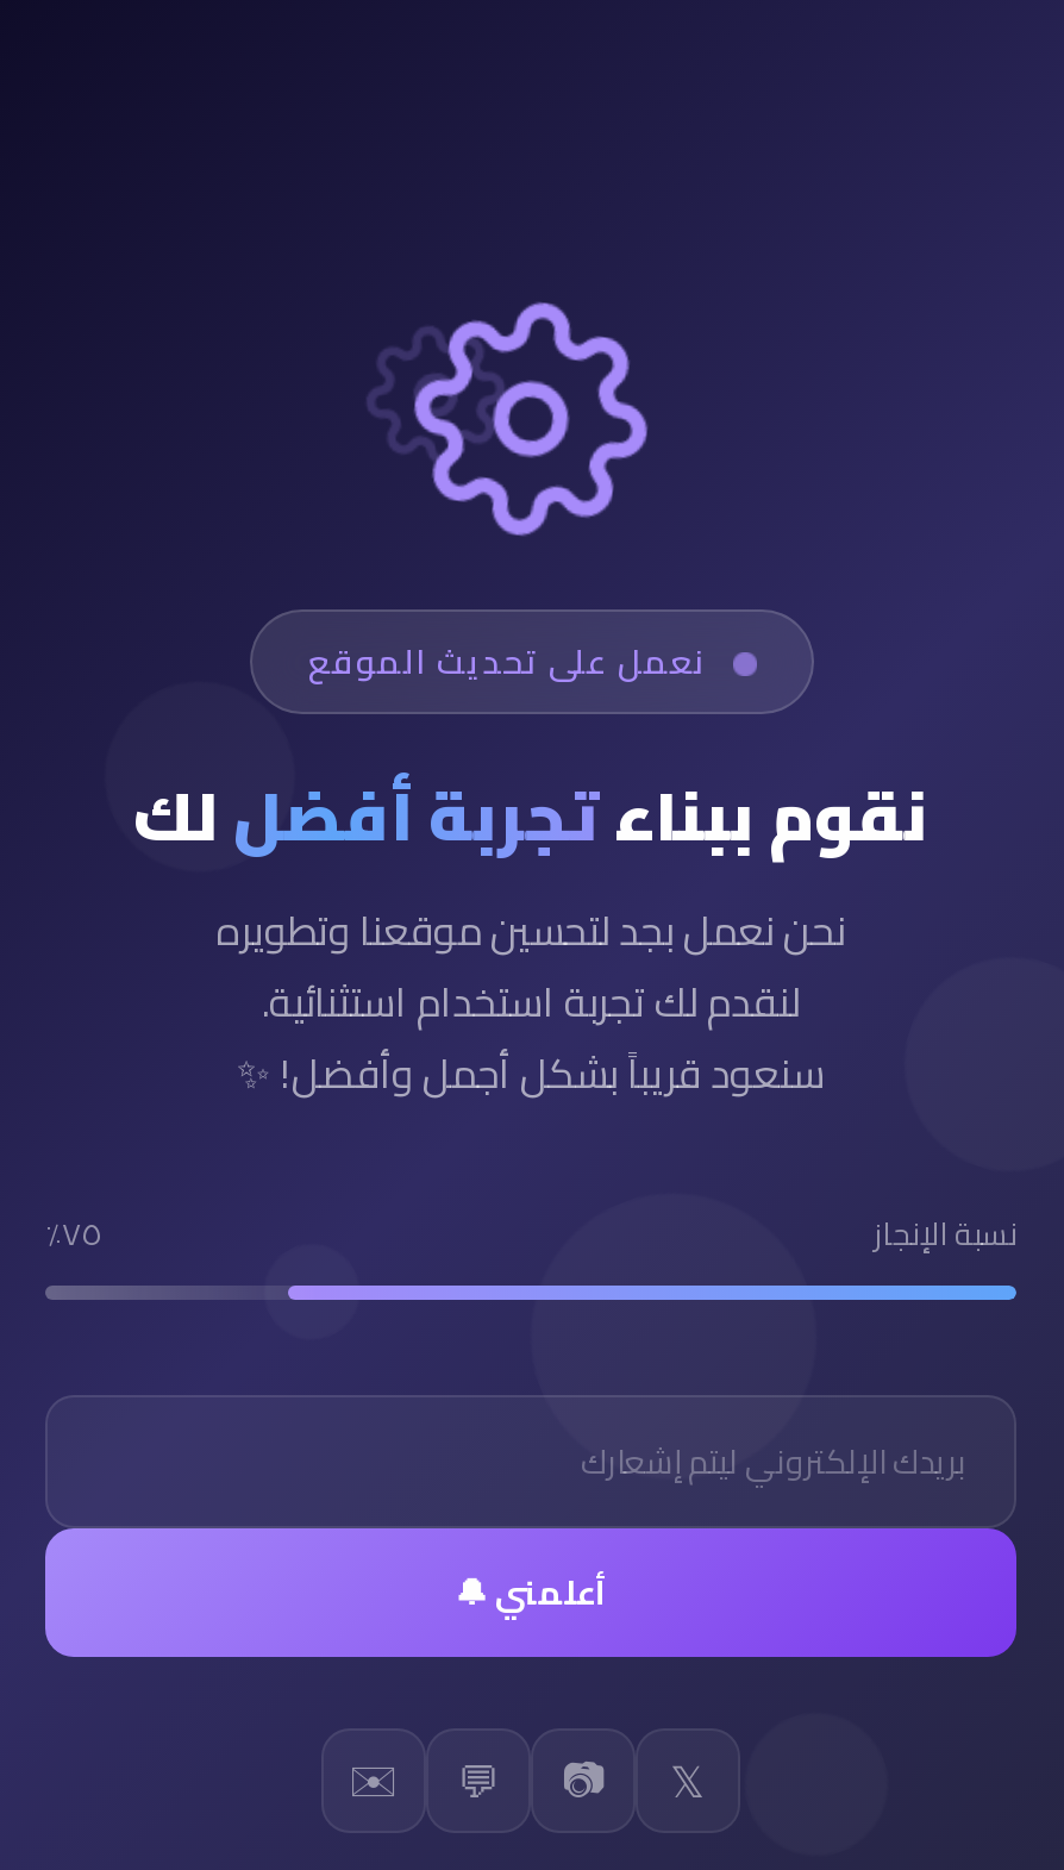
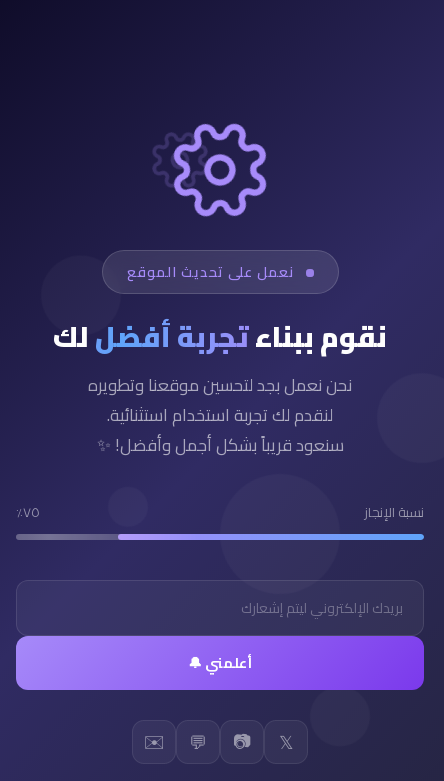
- [image]
+ [image]
